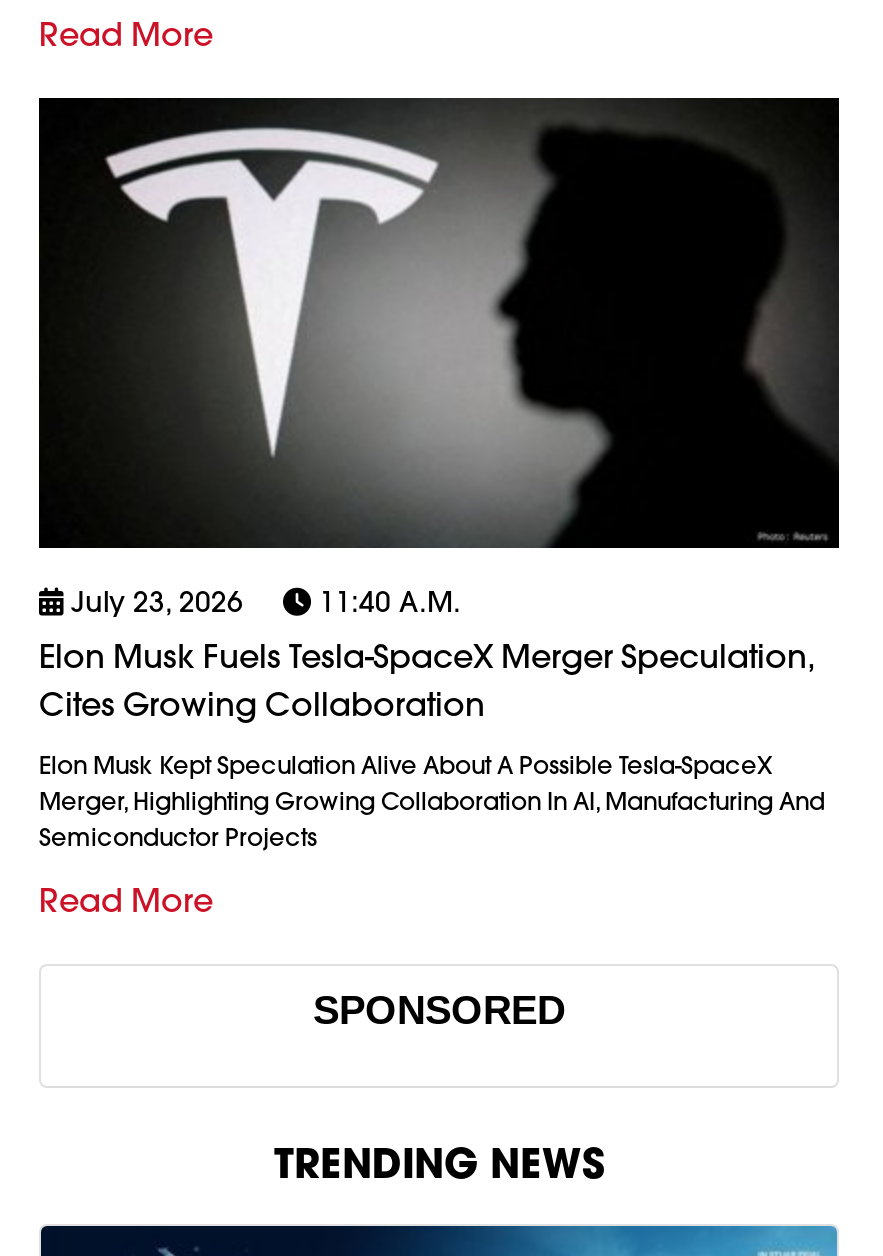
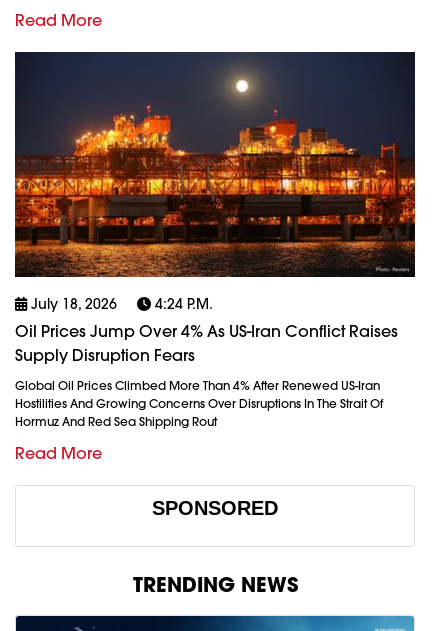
- [image]
- July 23, 2026
- 11:40 A.m.
- Elon Musk Fuels Tesla-SpaceX Merger Speculation,
- Cites Growing Collaboration
+ [image]
+ July 18, 2026
+ 4:24 P.m.
+ Oil Prices Jump Over 4% As US-Iran Conflict Raises
+ Supply Disruption Fears

- Elon Musk Kept Speculation Alive About A Possible Tesla-SpaceX
- Merger, Highlighting Growing Collaboration In AI, Manufacturing And
- Semiconductor Projects
+ Global Oil Prices Climbed More Than 4% After Renewed US-Iran
+ Hostilities And Growing Concerns Over Disruptions In The Strait Of
+ Hormuz And Red Sea Shipping Rout
